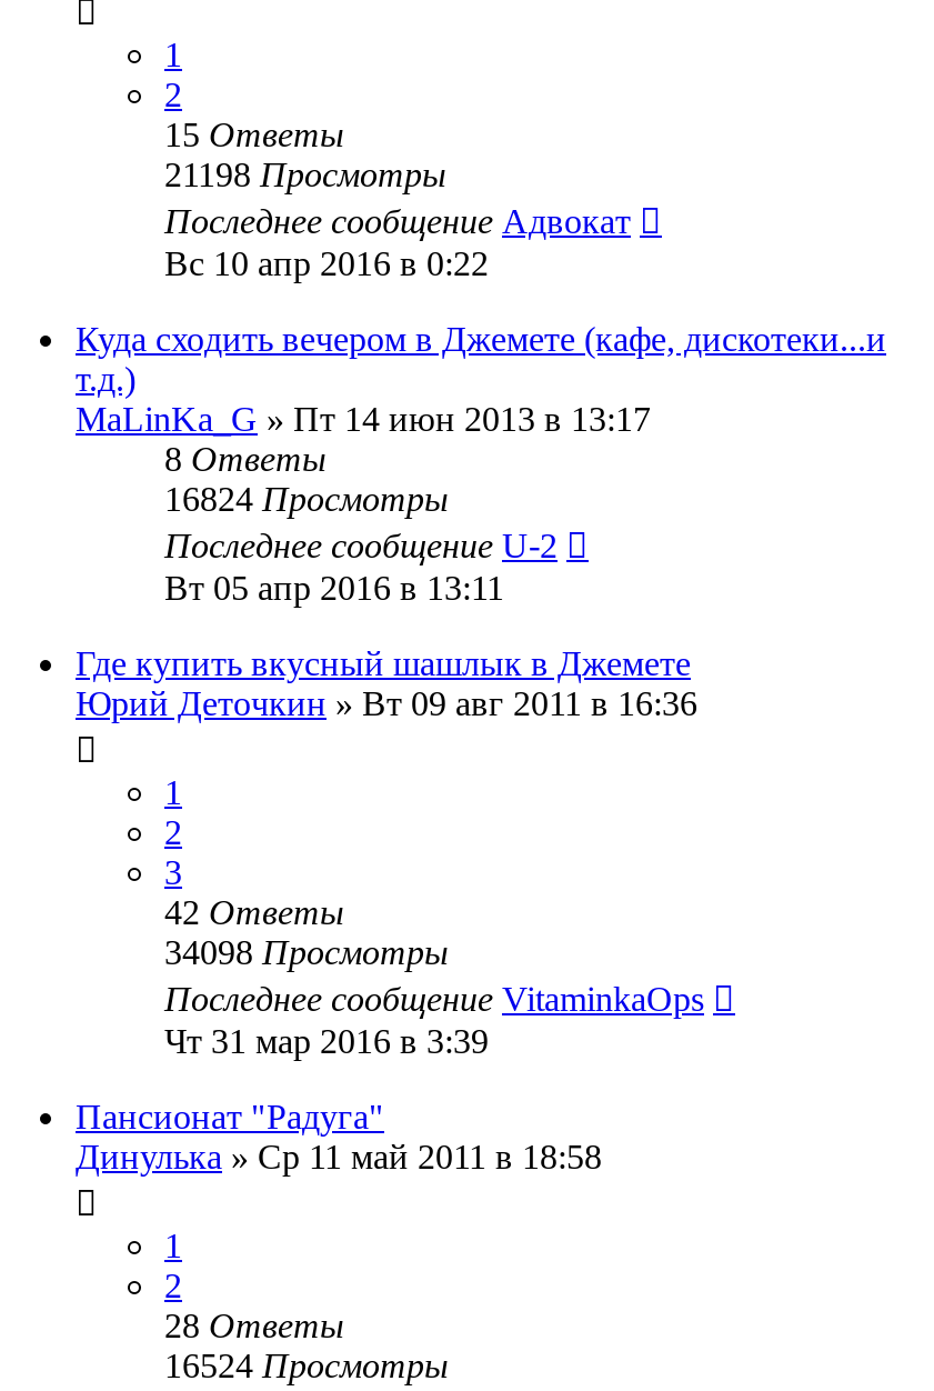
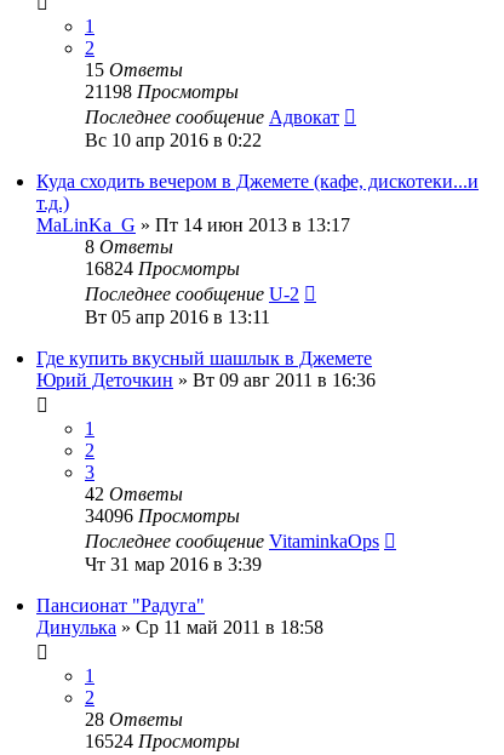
- 34098 Просмотры
+ 34096 Просмотры
